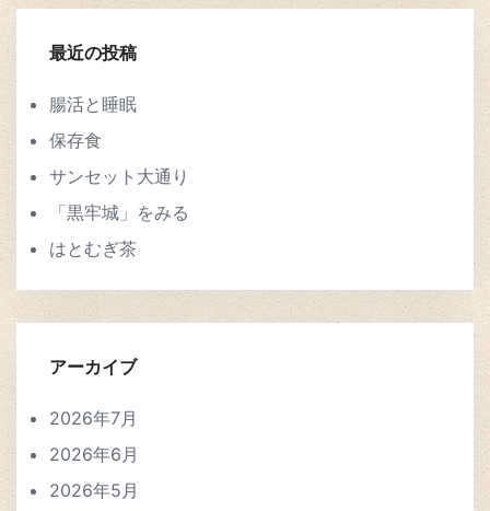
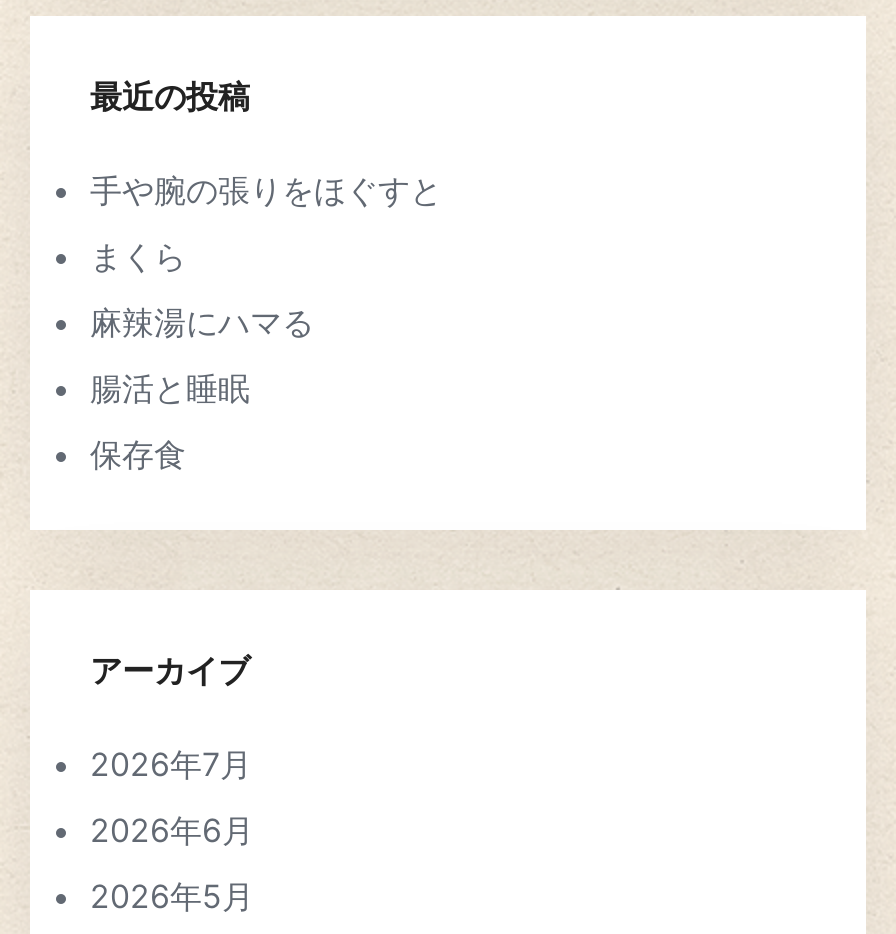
+ 手や腕の張りをほぐすと
+ まくら
+ 麻辣湯にハマる

moved down: 腸活と睡眠 | 保存食

- サンセット大通り
- 「黒牢城」をみる
- はとむぎ茶
